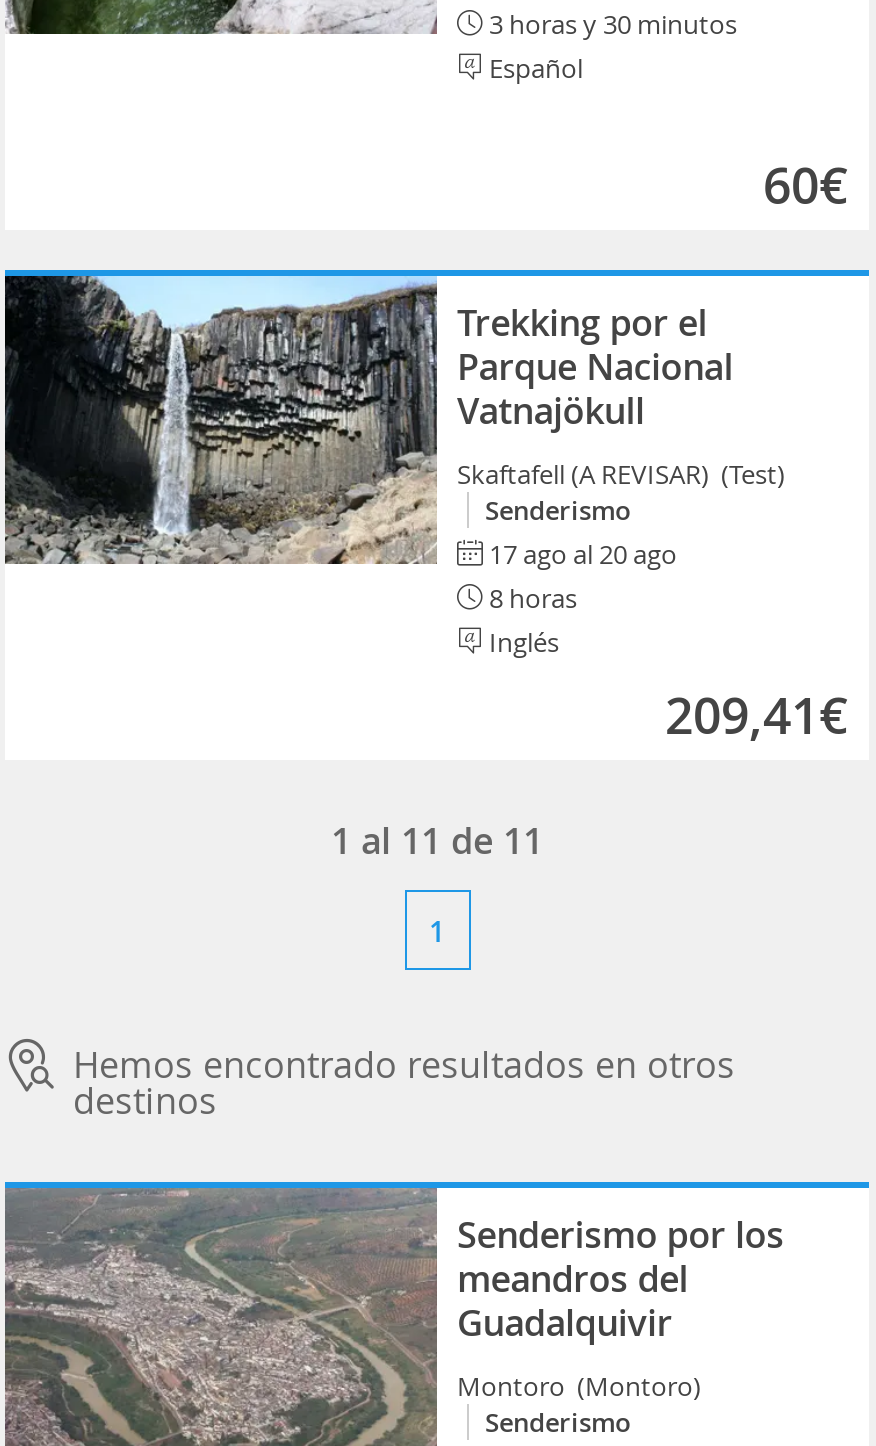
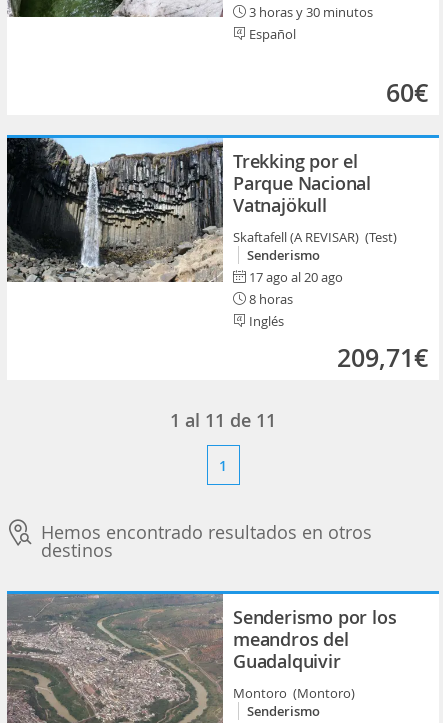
- 209,41€
+ 209,71€
